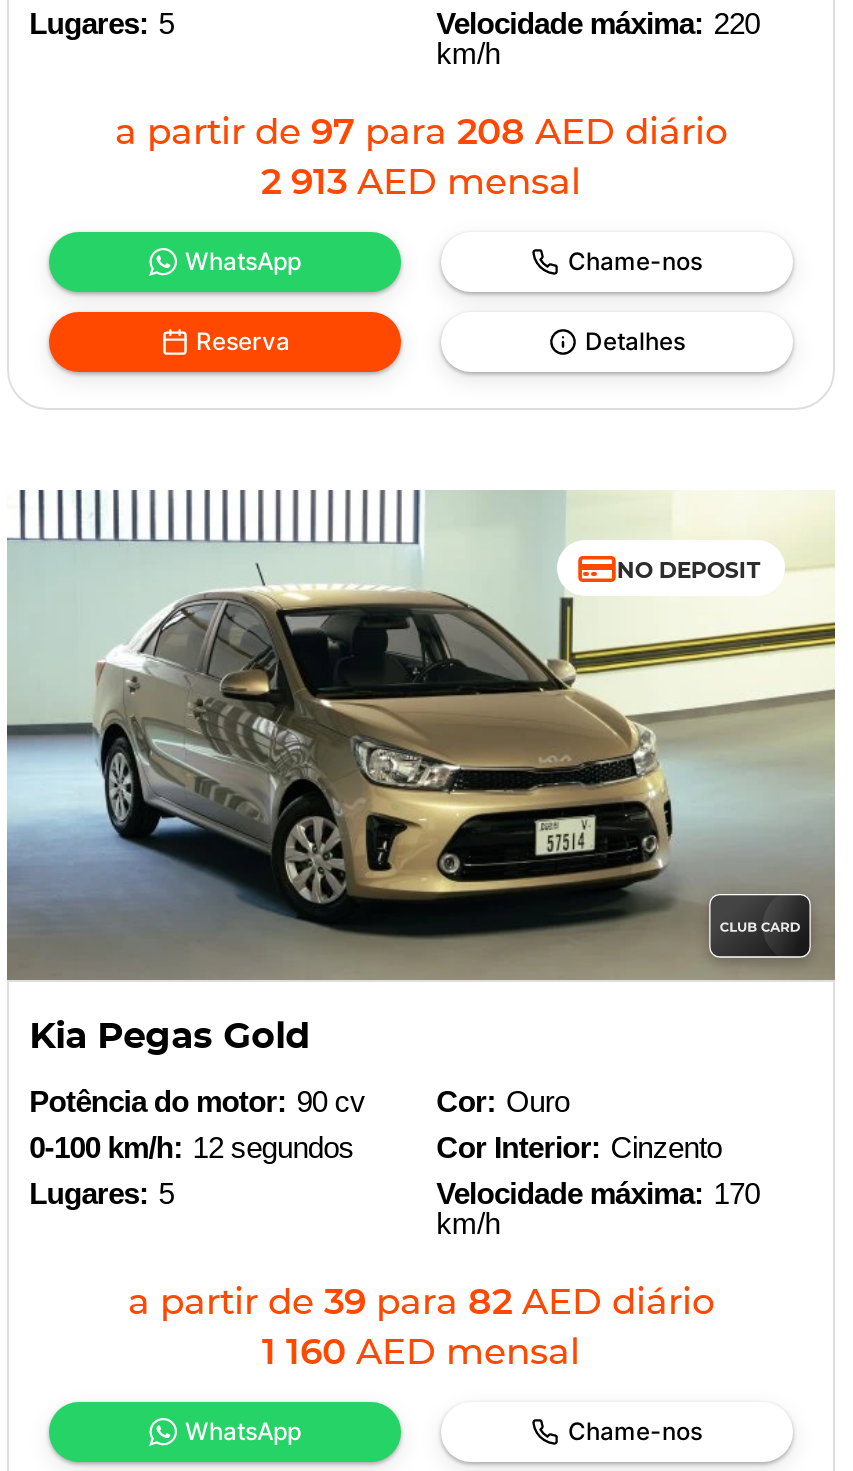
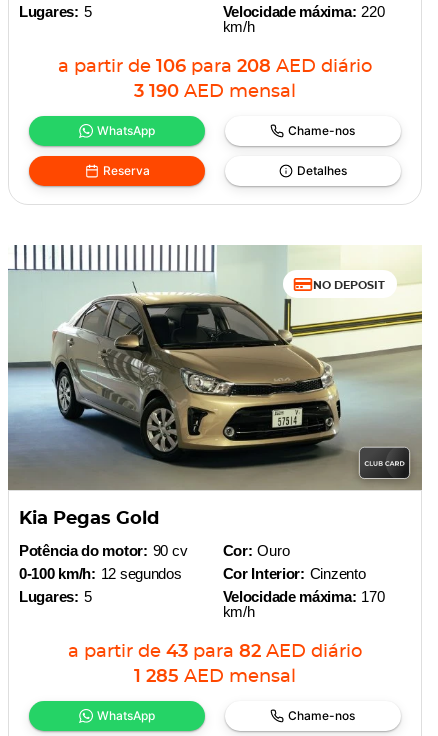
- a partir de 97 para 208 AED diário
+ a partir de 106 para 208 AED diário

- 2 913 AED mensal
+ 3 190 AED mensal

- a partir de 39 para 82 AED diário
+ a partir de 43 para 82 AED diário

- 1 160 AED mensal
+ 1 285 AED mensal
